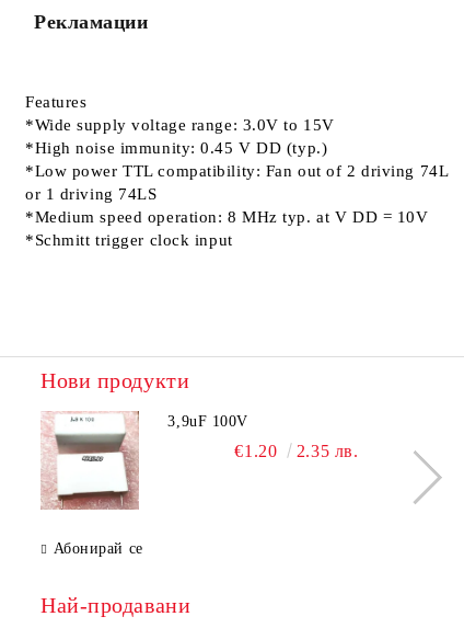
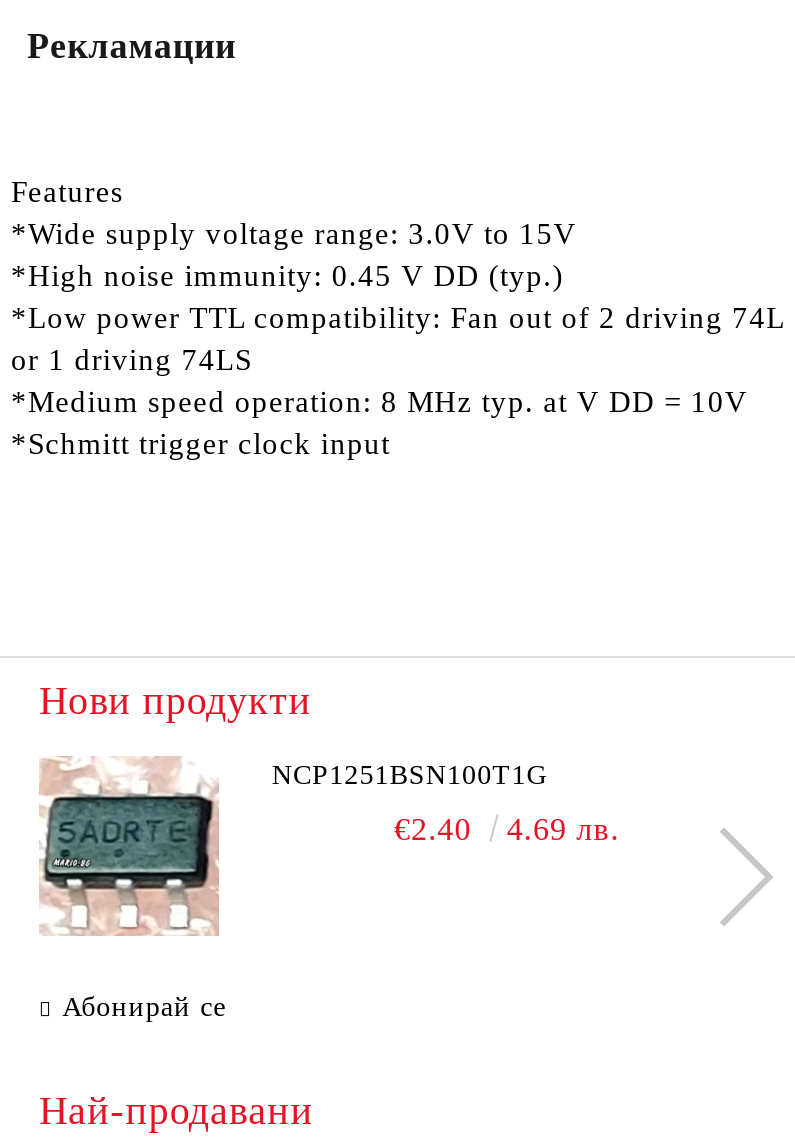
- [image]
- 3,9uF 100V
+ [image]
+ NCP1251BSN100T1G

- €1.20
- 2.35 лв.
+ €2.40
+ 4.69 лв.
